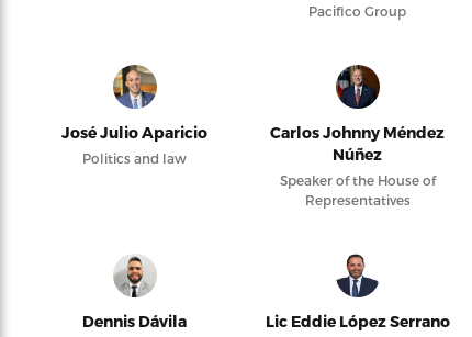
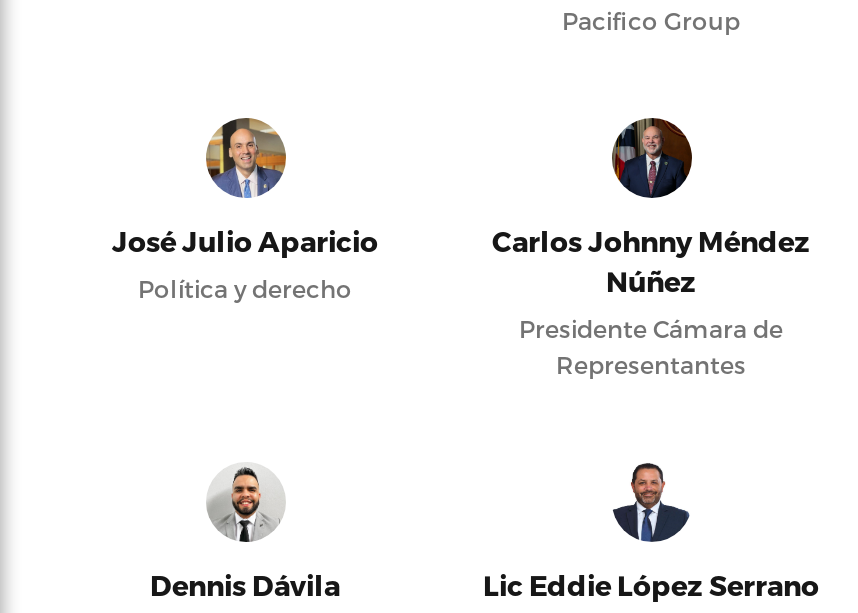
- Politics and law
+ Política y derecho

- Speaker of the House of
- Representatives
+ Presidente Cámara de
+ Representantes
